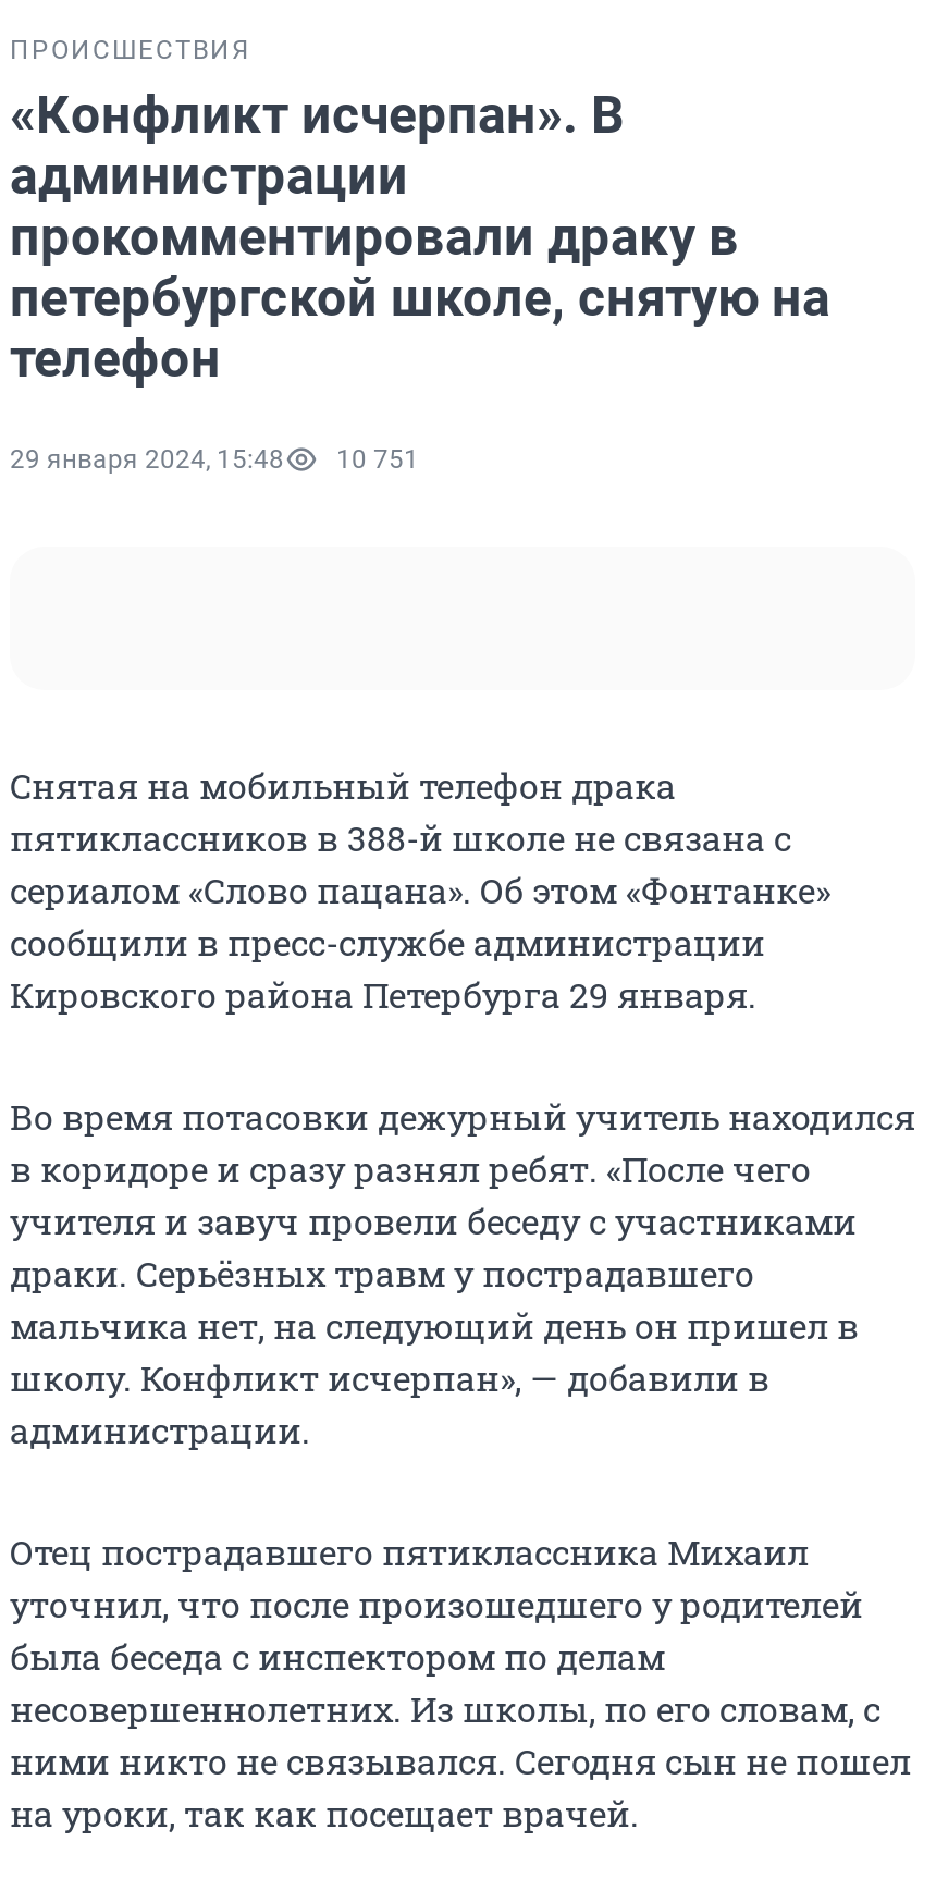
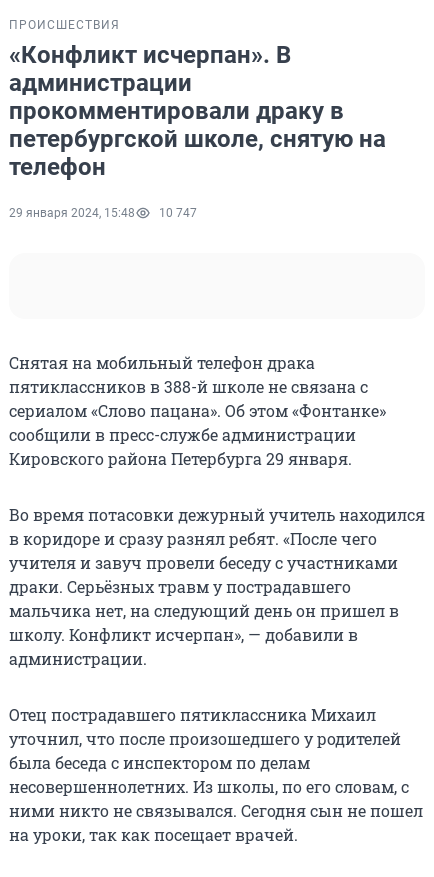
- 29 января 2024, 15:48 10 751
+ 29 января 2024, 15:48 10 747
